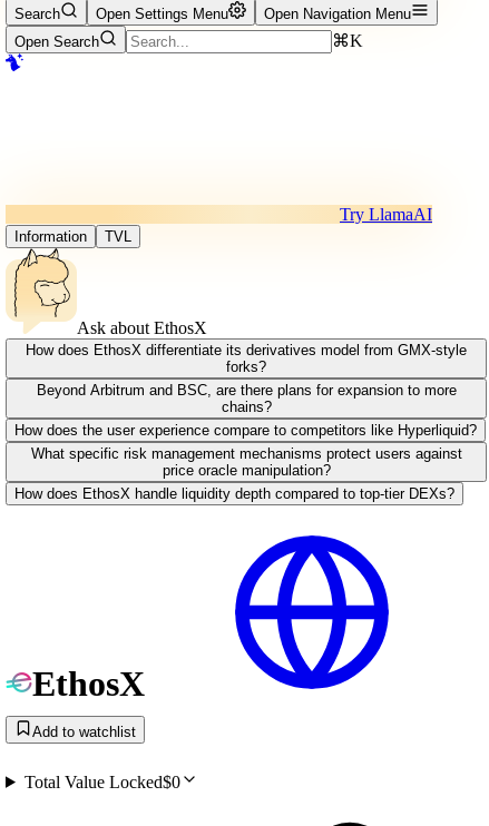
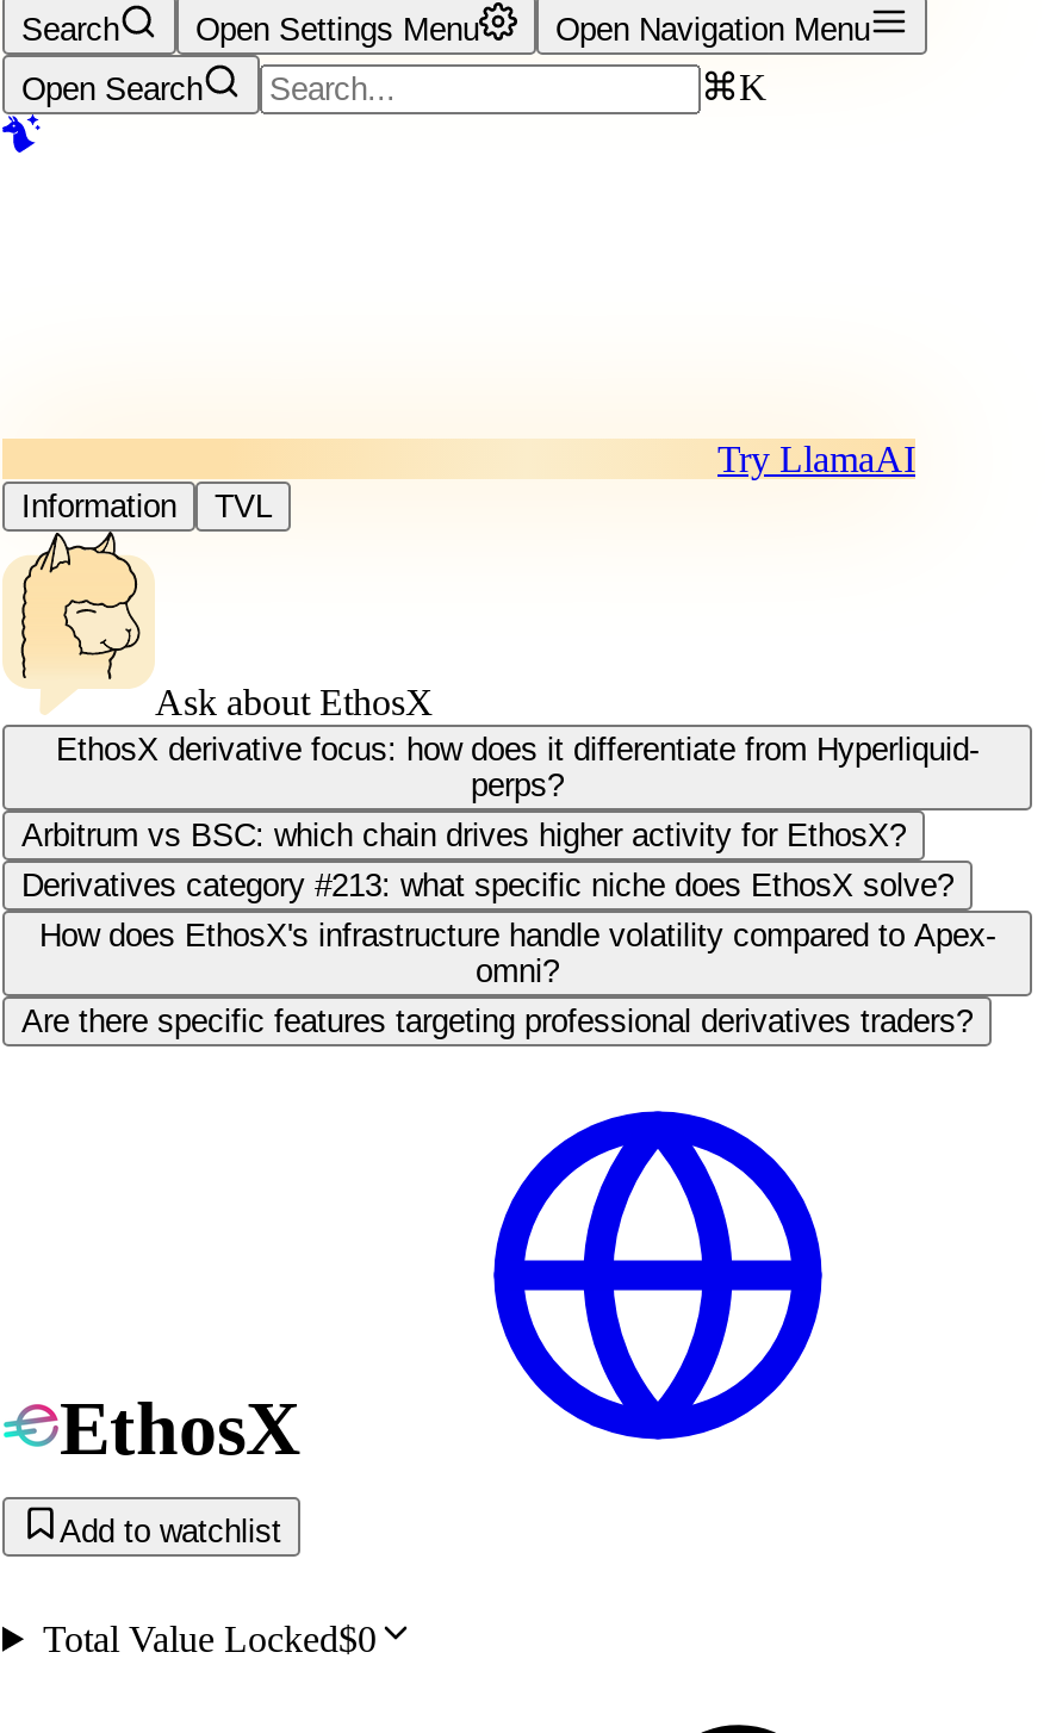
- How does EthosX differentiate its derivatives model from GMX-style
- forks?
- Beyond Arbitrum and BSC, are there plans for expansion to more
- chains?
- How does the user experience compare to competitors like Hyperliquid?
- What specific risk management mechanisms protect users against
- price oracle manipulation?
- How does EthosX handle liquidity depth compared to top-tier DEXs?
+ EthosX derivative focus: how does it differentiate from Hyperliquid-
+ perps?
+ Arbitrum vs BSC: which chain drives higher activity for EthosX?
+ Derivatives category #213: what specific niche does EthosX solve?
+ How does EthosX's infrastructure handle volatility compared to Apex-
+ omni?
+ Are there specific features targeting professional derivatives traders?
